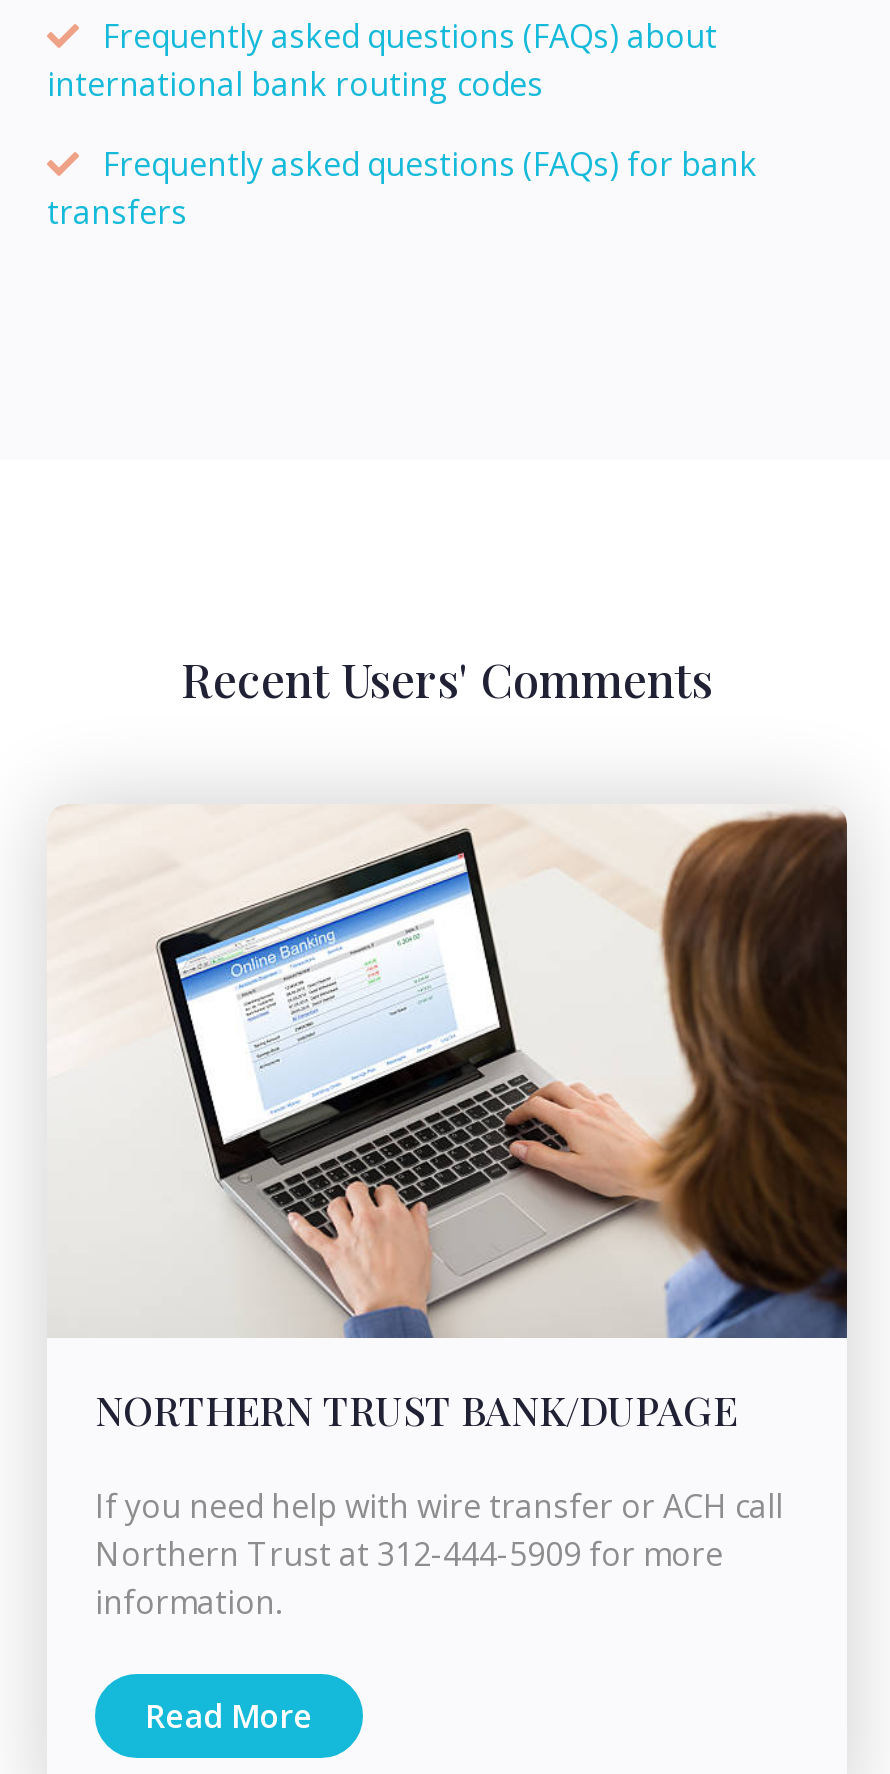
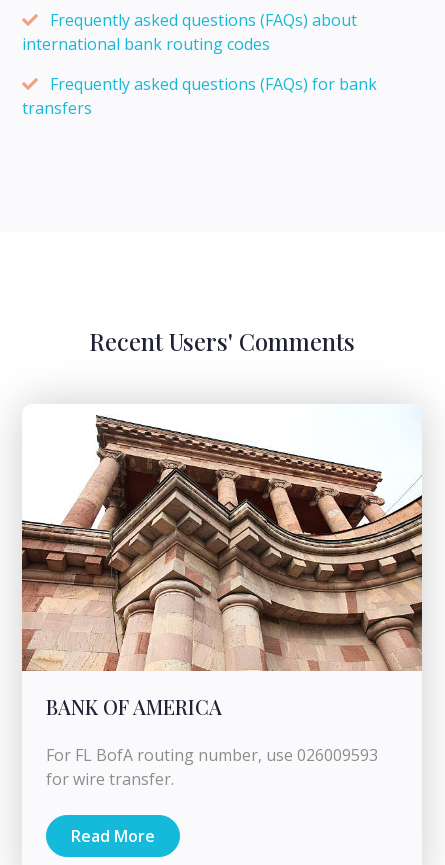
- [image]
- NORTHERN TRUST BANK/DUPAGE
+ [image]
+ BANK OF AMERICA

- If you need help with wire transfer or ACH call
- Northern Trust at 312-444-5909 for more
- information.
+ For FL BofA routing number, use 026009593
+ for wire transfer.
